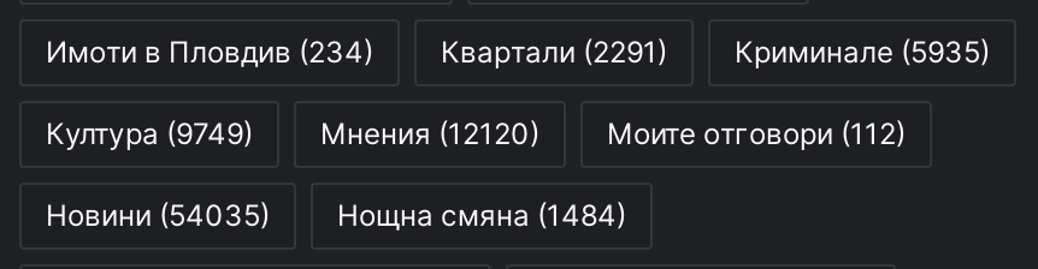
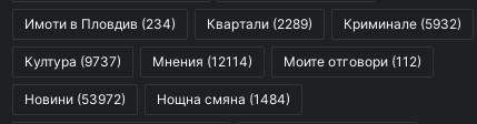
- Квартали (2291)
+ Квартали (2289)

- Криминале (5935)
+ Криминале (5932)

- Култура (9749)
+ Култура (9737)

- Мнения (12120)
+ Мнения (12114)

- Новини (54035) Нощна смяна (1484)
+ Новини (53972) Нощна смяна (1484)
